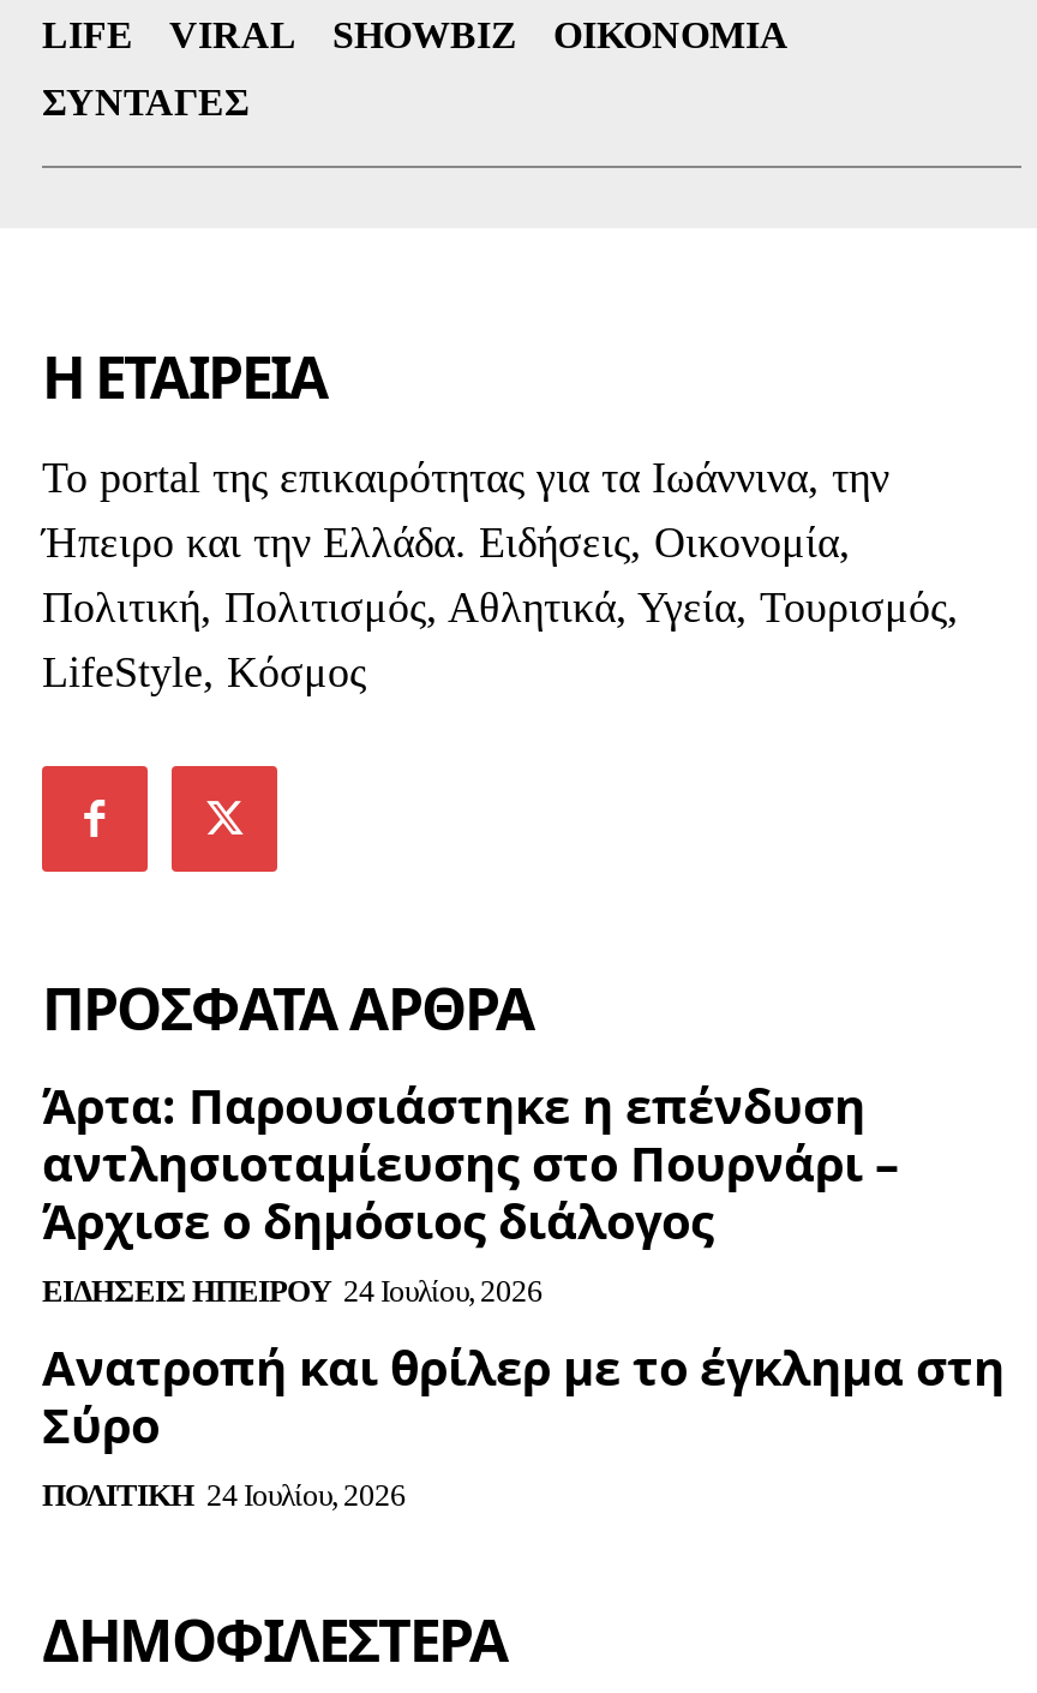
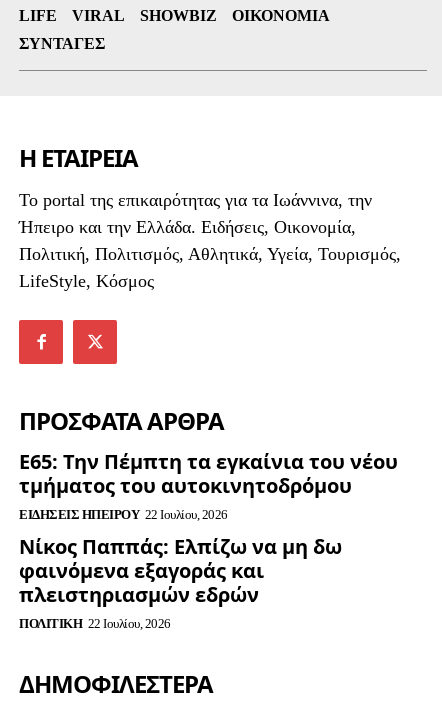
- Άρτα: Παρουσιάστηκε η επένδυση
- αντλησιοταμίευσης στο Πουρνάρι –
- Άρχισε ο δημόσιος διάλογος
- ΕΙΔΉΣΕΙΣ ΗΠΕΊΡΟΥ 24 Ιουλίου, 2026
- Ανατροπή και θρίλερ με το έγκλημα στη
- Σύρο
- ΠΟΛΙΤΙΚΉ 24 Ιουλίου, 2026
+ Ε65: Την Πέμπτη τα εγκαίνια του νέου
+ τμήματος του αυτοκινητοδρόμου
+ ΕΙΔΉΣΕΙΣ ΗΠΕΊΡΟΥ 22 Ιουλίου, 2026
+ Νίκος Παππάς: Ελπίζω να μη δω
+ φαινόμενα εξαγοράς και
+ πλειστηριασμών εδρών
+ ΠΟΛΙΤΙΚΉ 22 Ιουλίου, 2026
